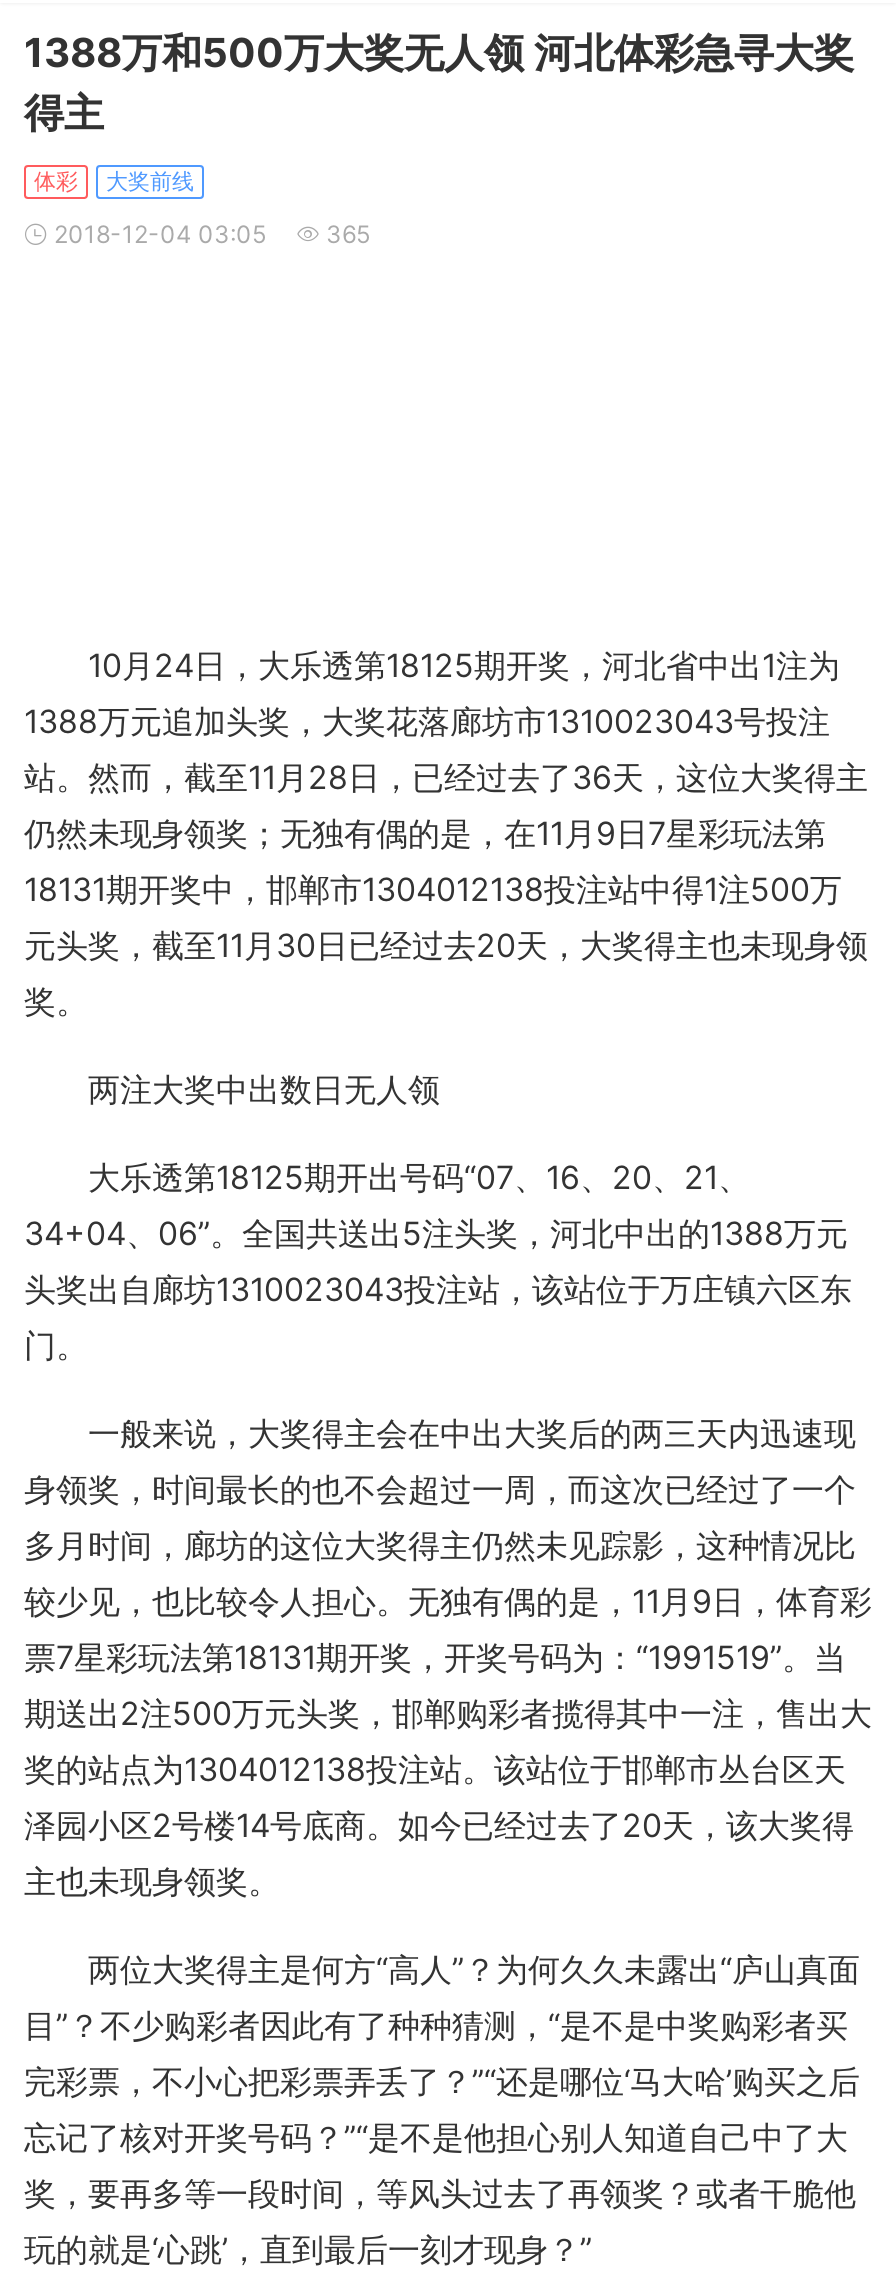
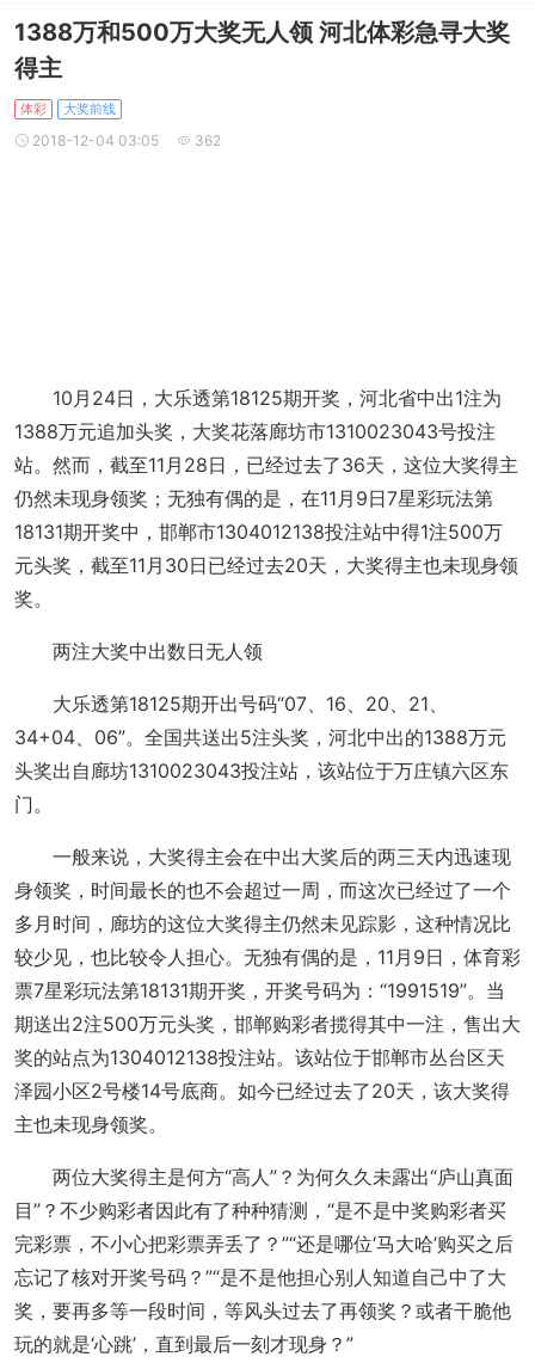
- 2018-12-04 03:05 365
+ 2018-12-04 03:05 362
